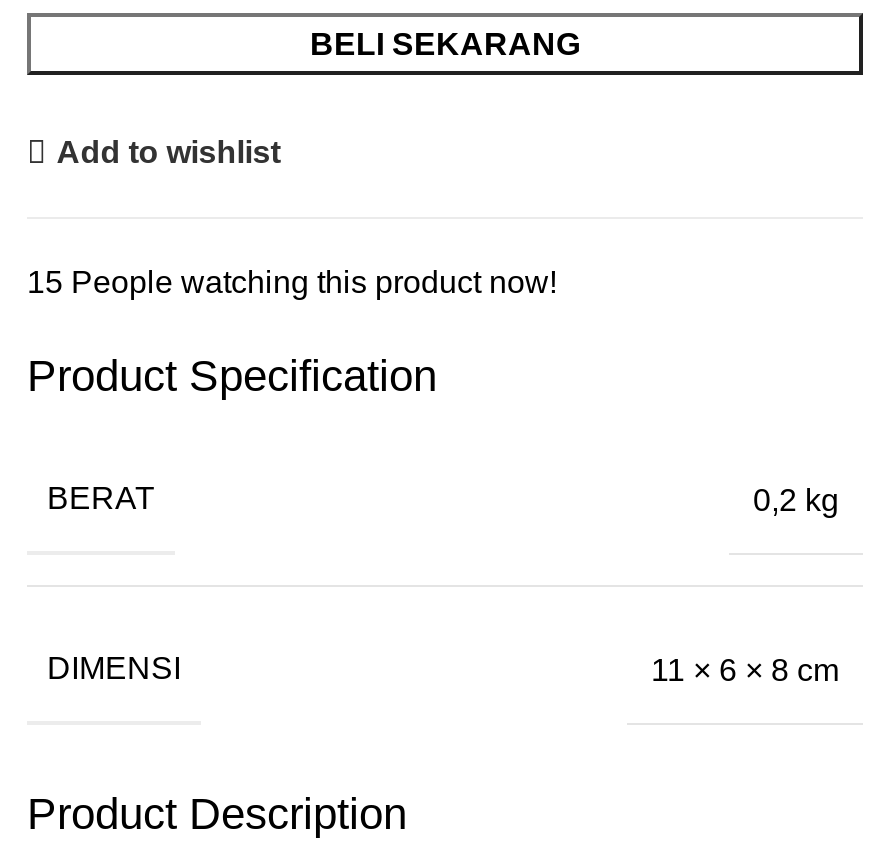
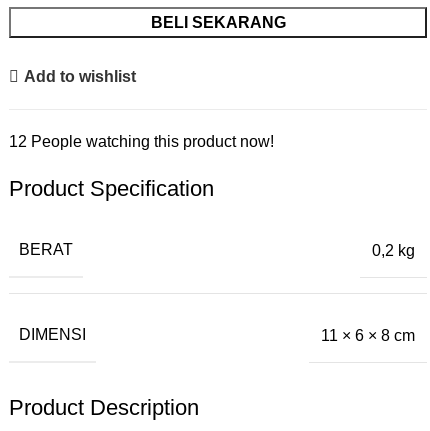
- 15 People watching this product now!
+ 12 People watching this product now!
